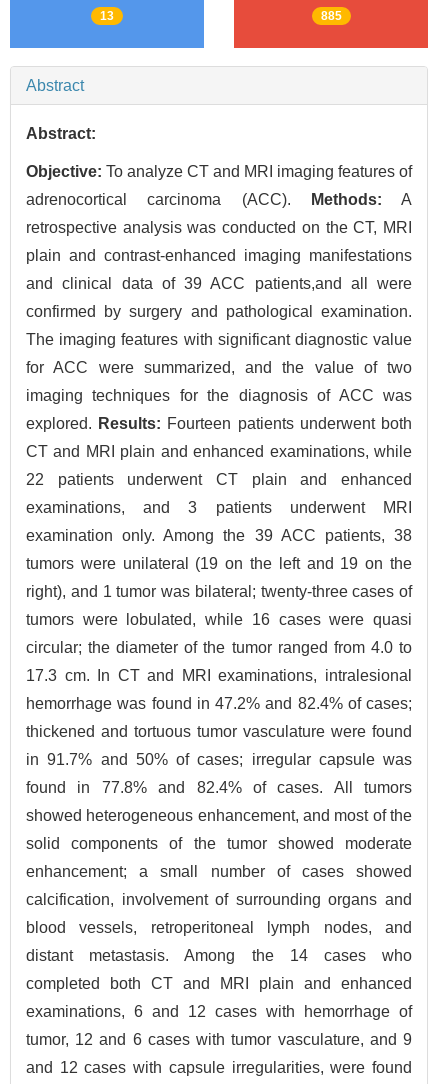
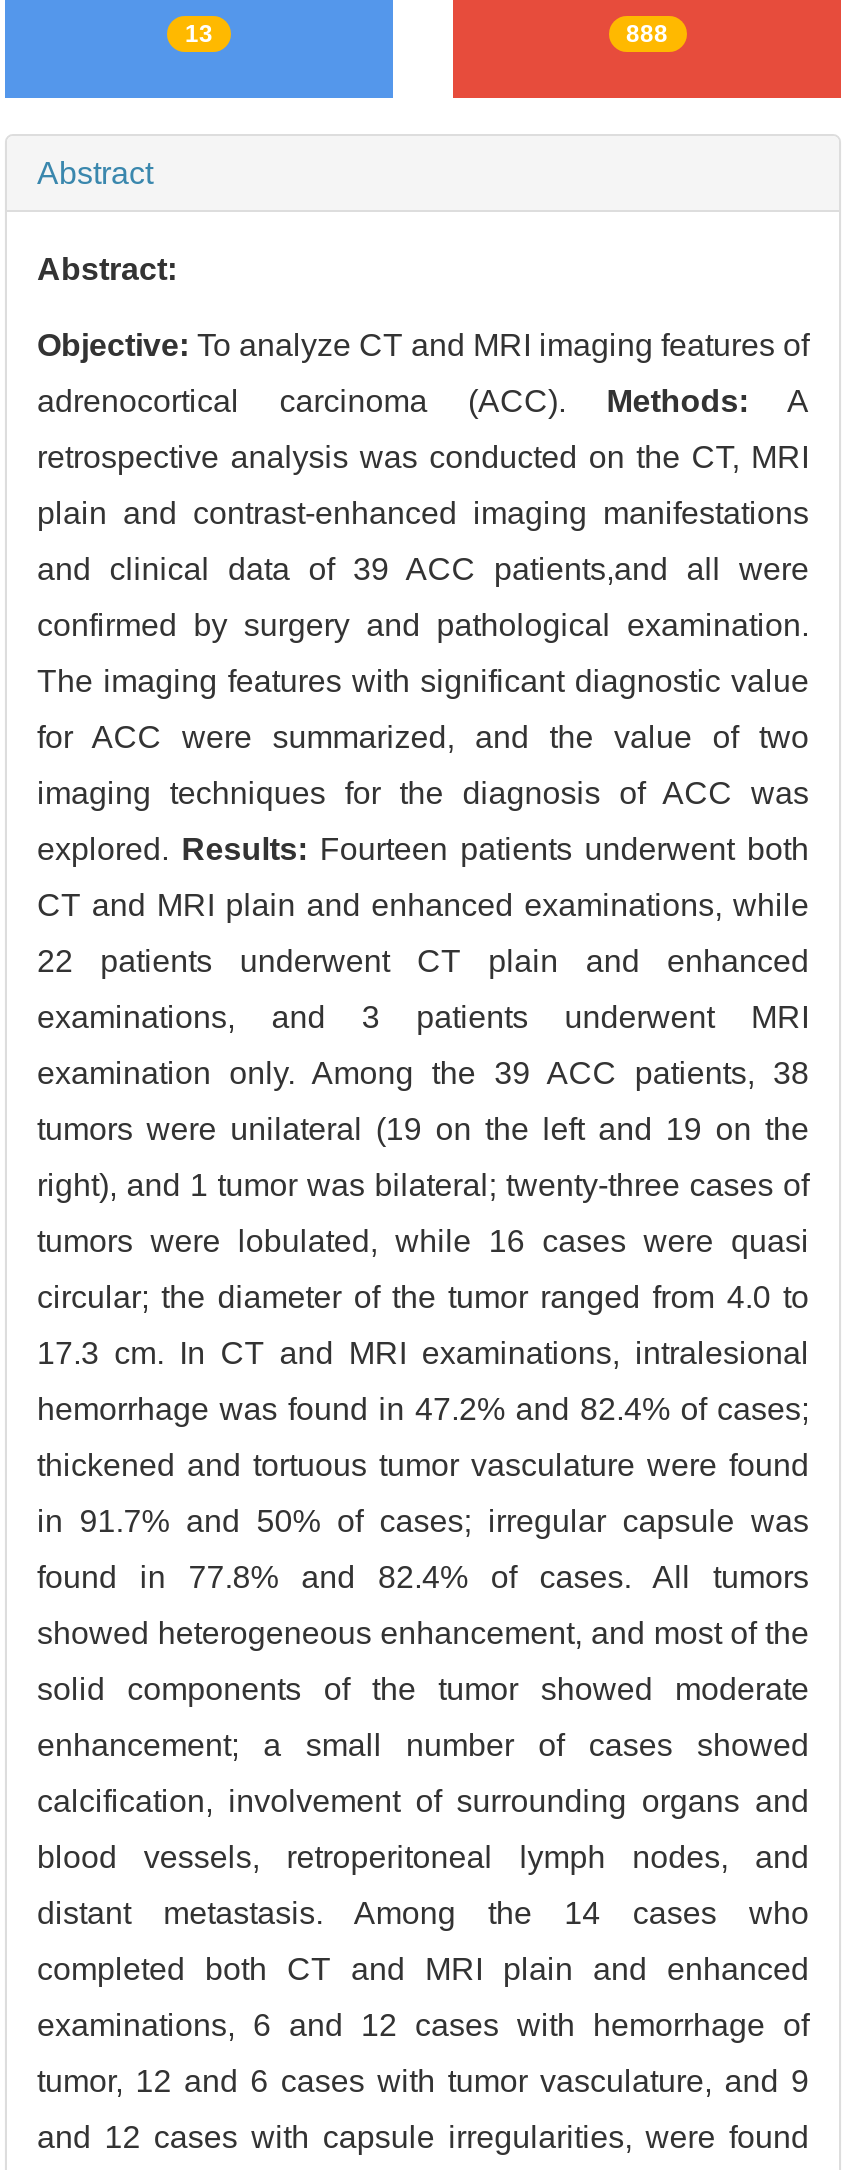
- 885
+ 888
